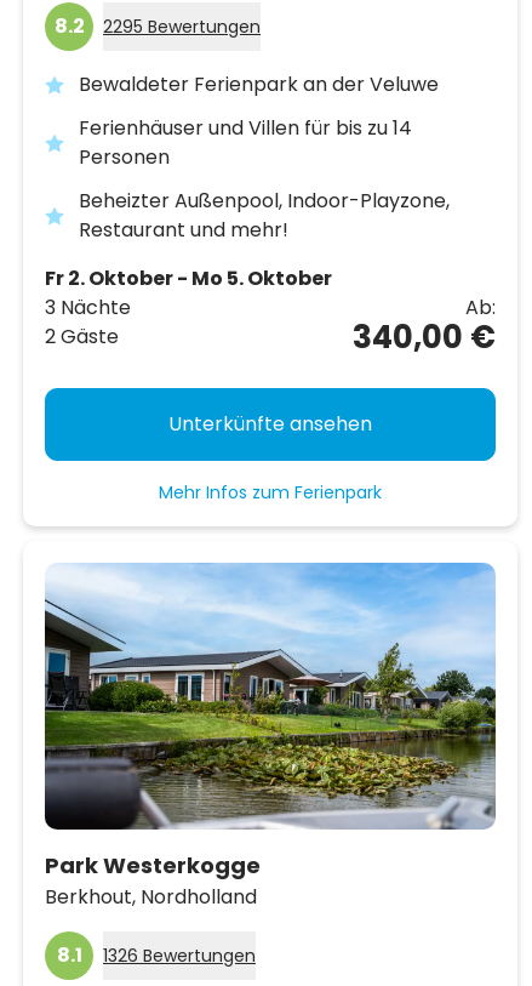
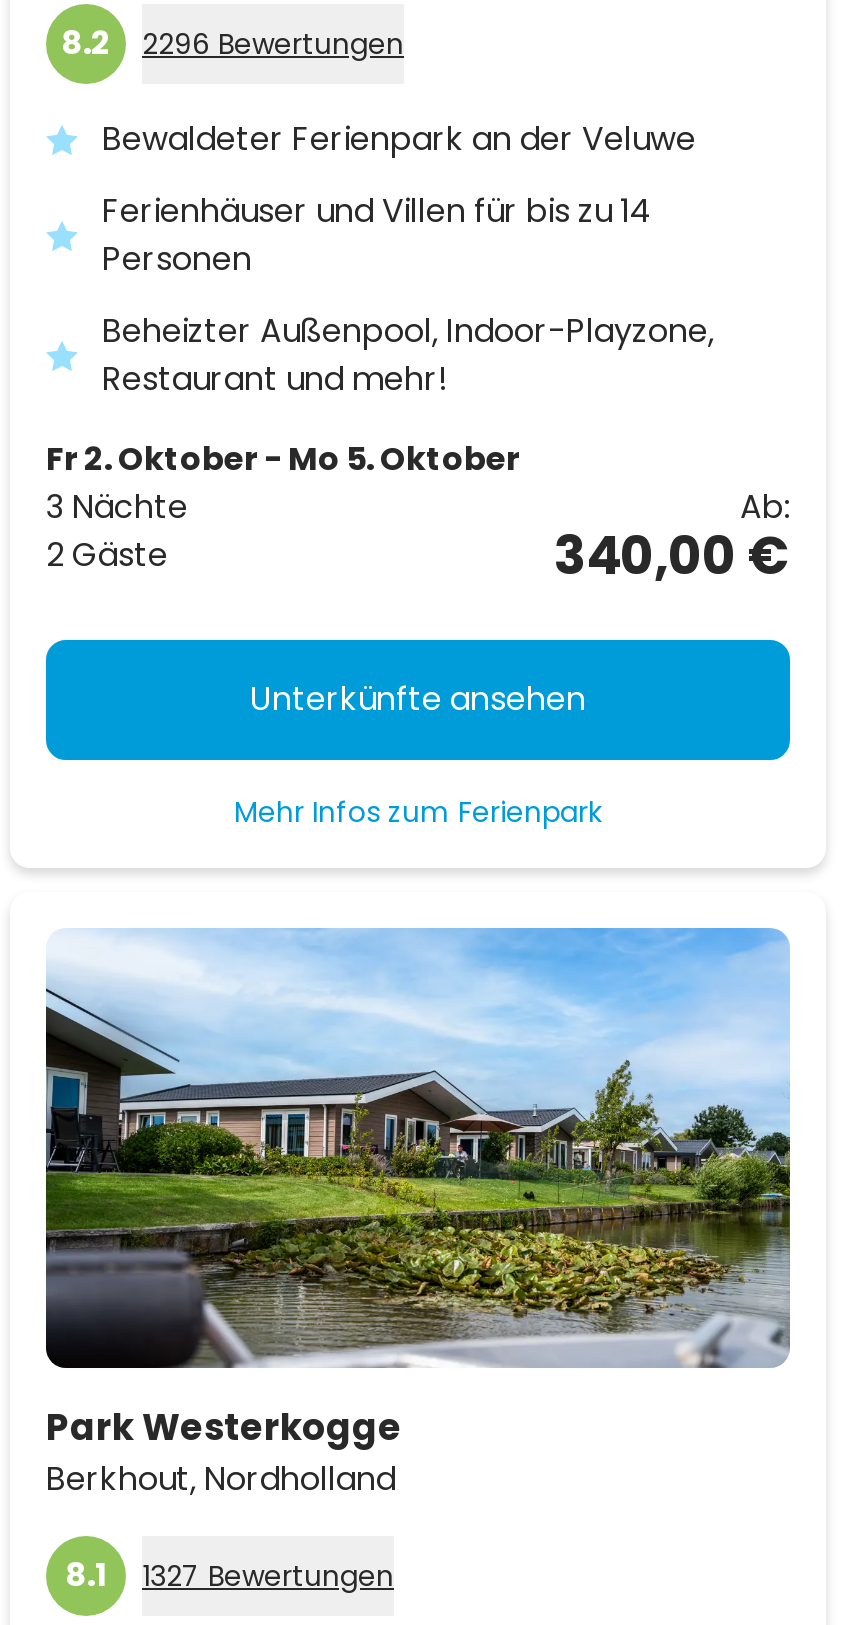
- 8.2 2295 Bewertungen
+ 8.2 2296 Bewertungen

- 8.1 1326 Bewertungen
+ 8.1 1327 Bewertungen
